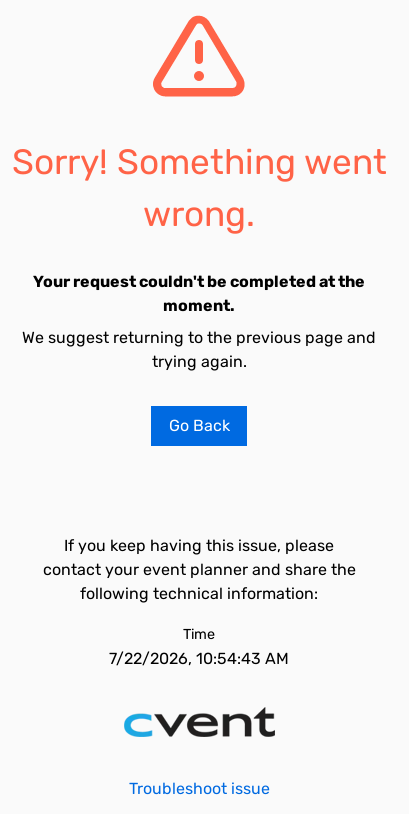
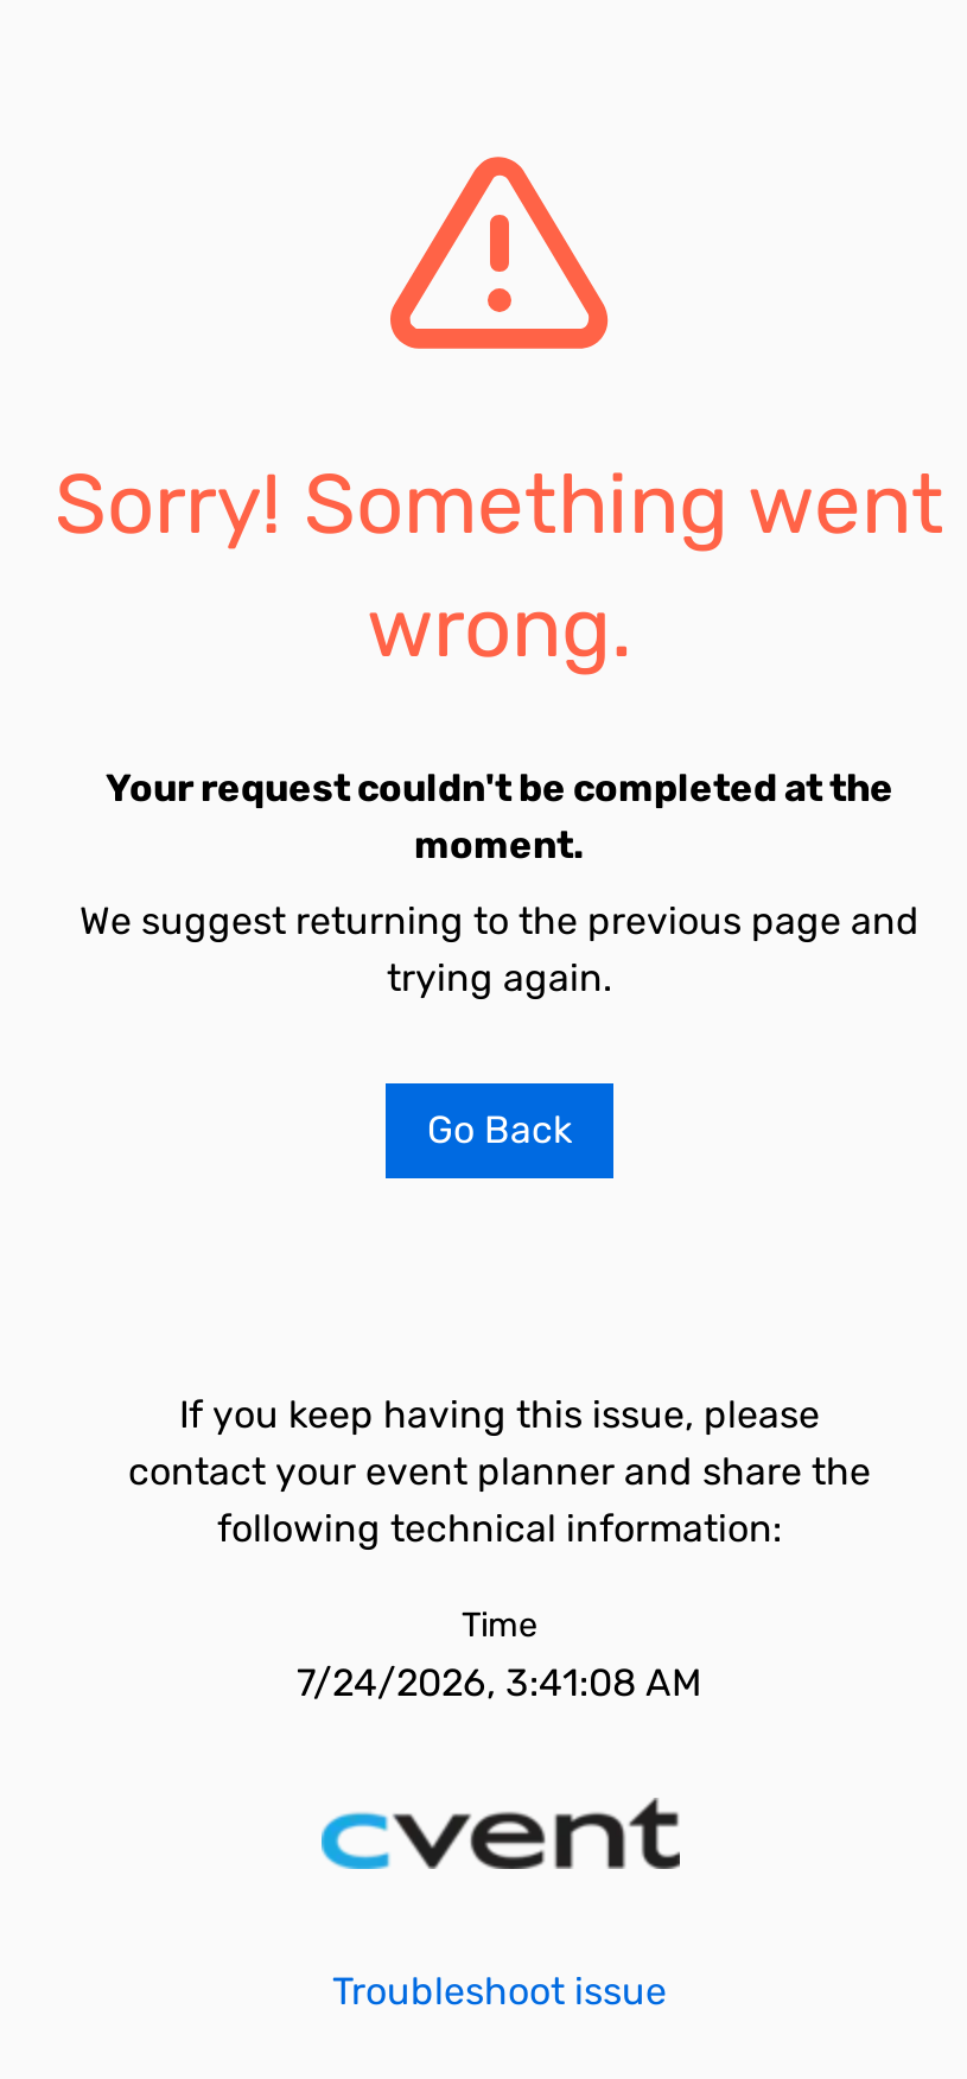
- 7/22/2026, 10:54:43 AM
+ 7/24/2026, 3:41:08 AM
